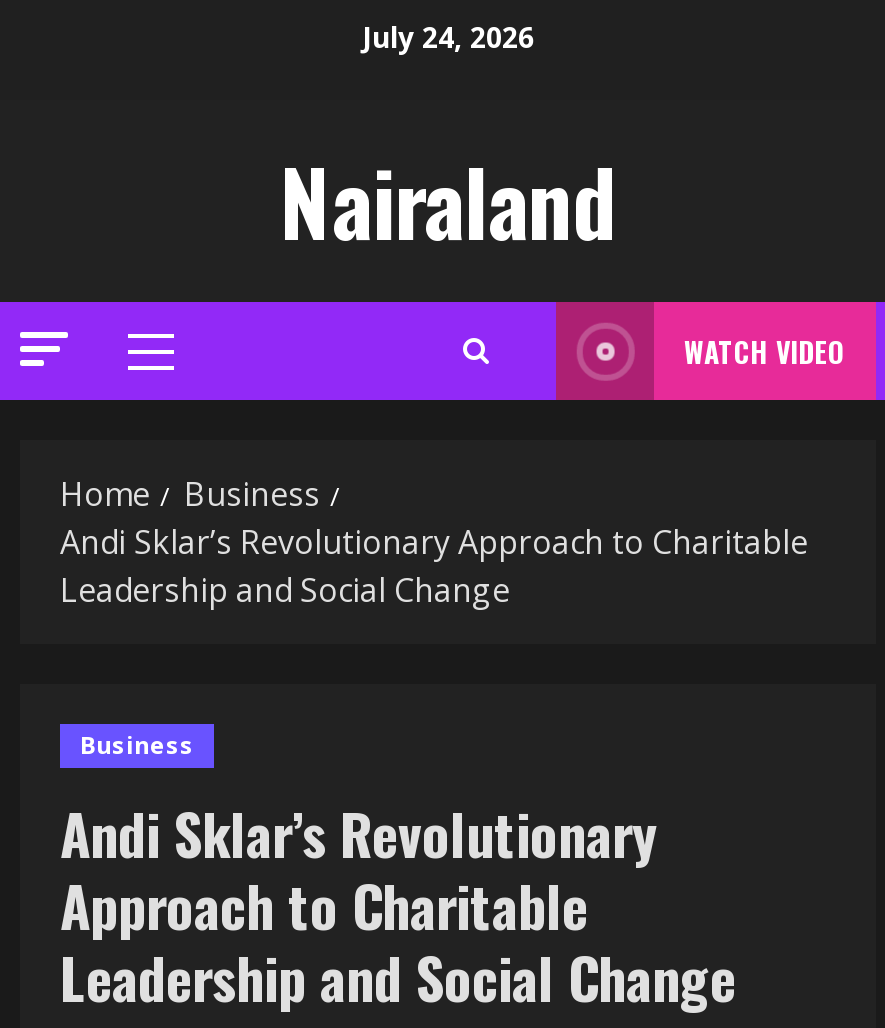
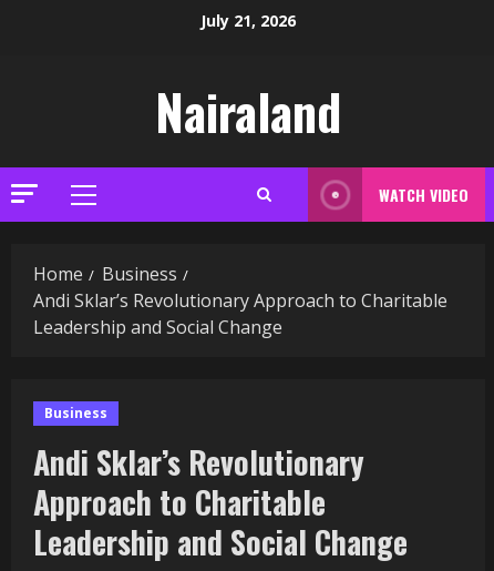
- July 24, 2026
+ July 21, 2026
